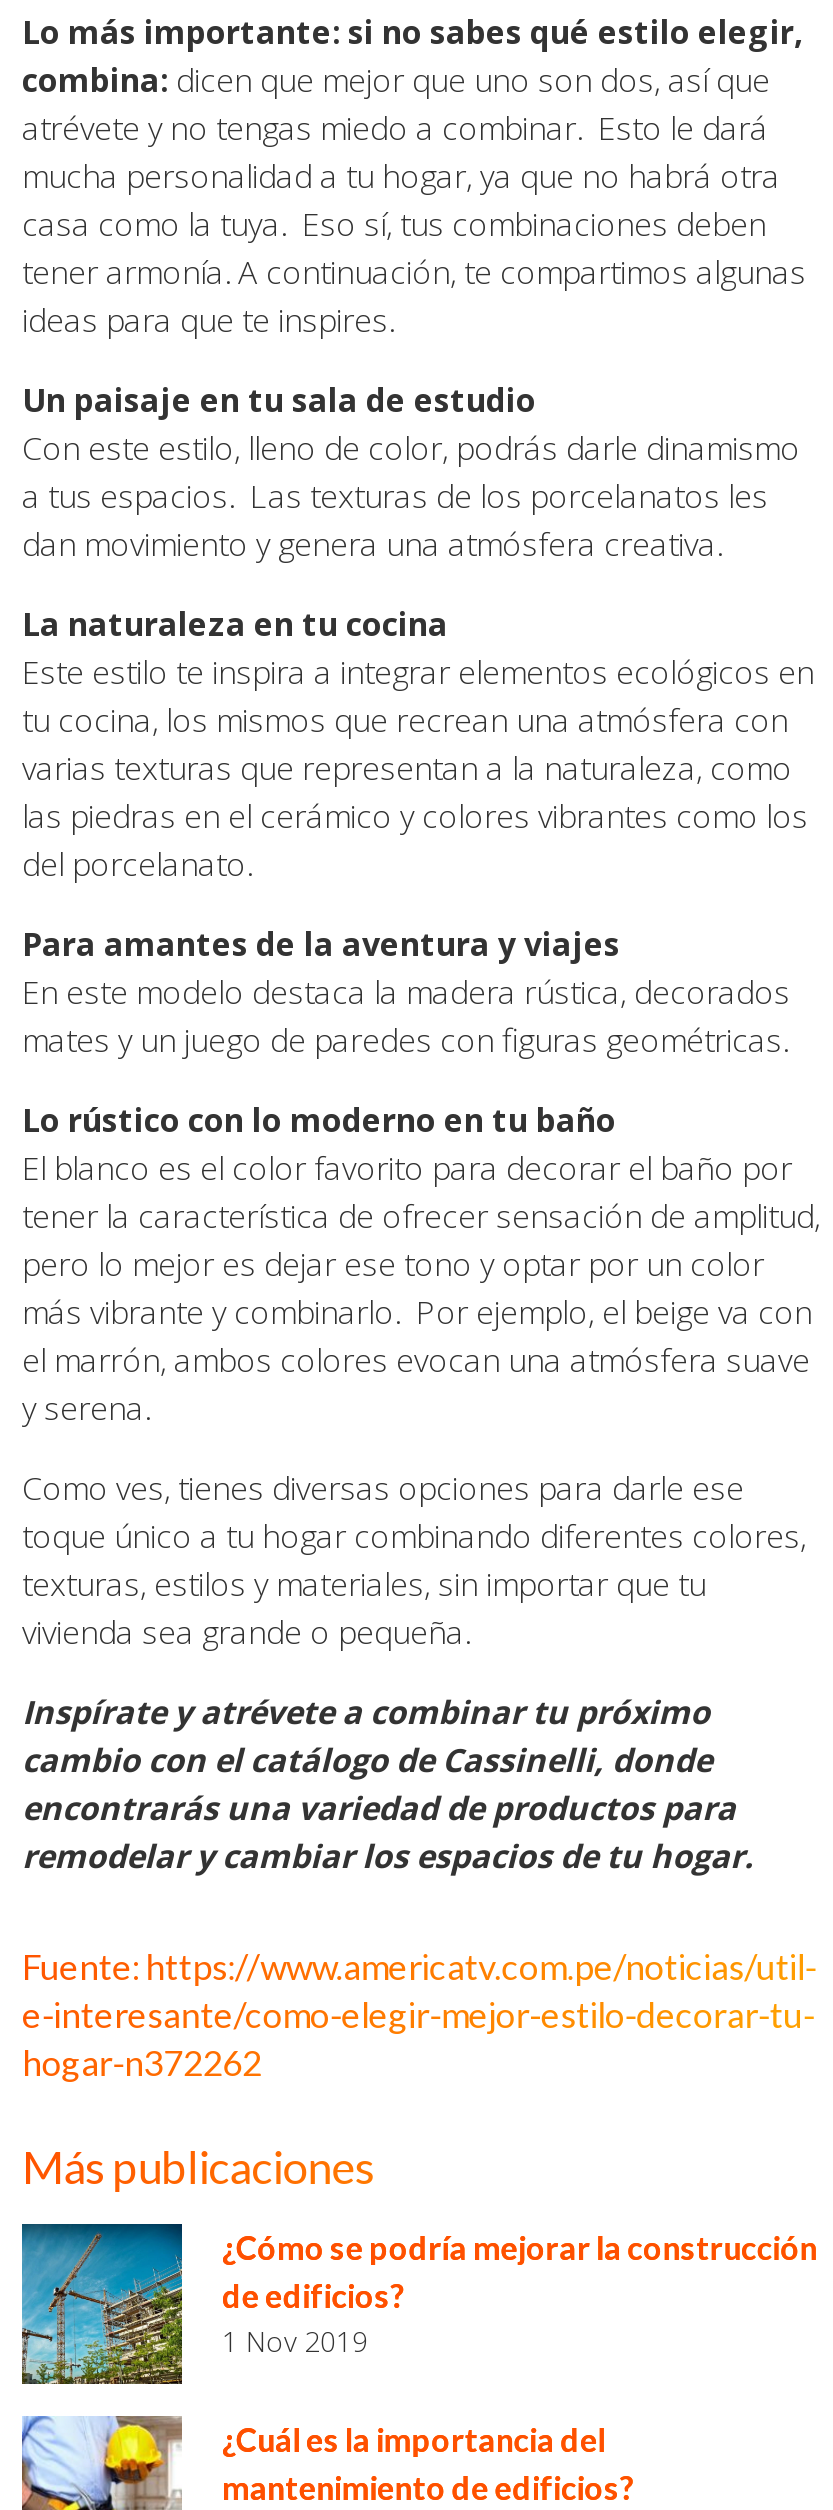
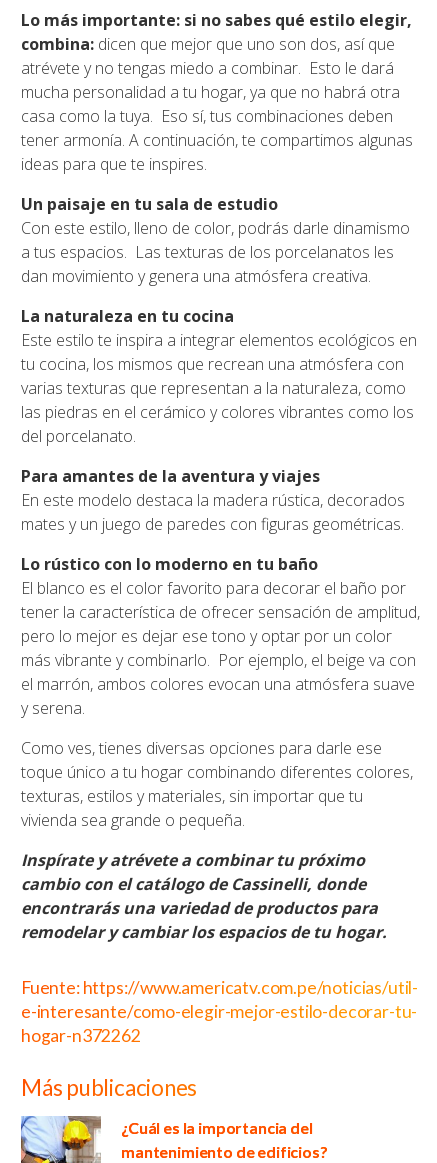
- [image]
- ¿Cómo se podría mejorar la construcción
- de edificios?
- 1 Nov 2019
